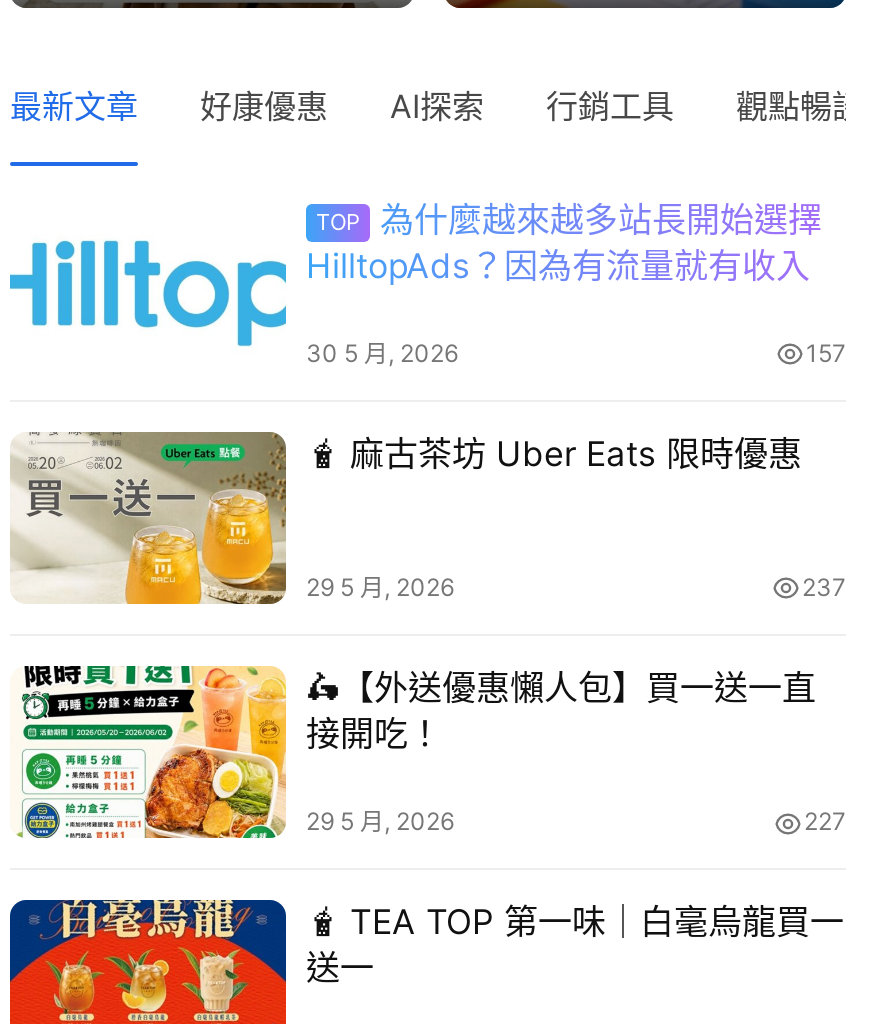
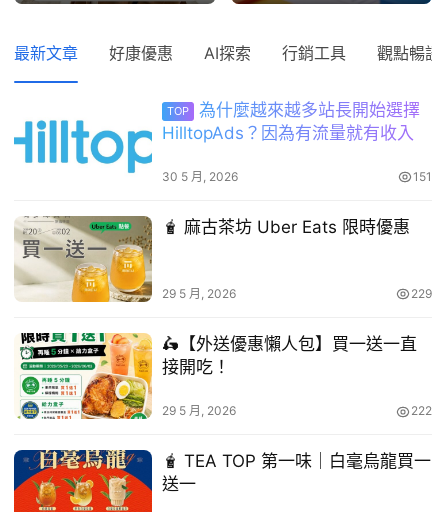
- 157
+ 151

- 237
+ 229

- 227
+ 222
